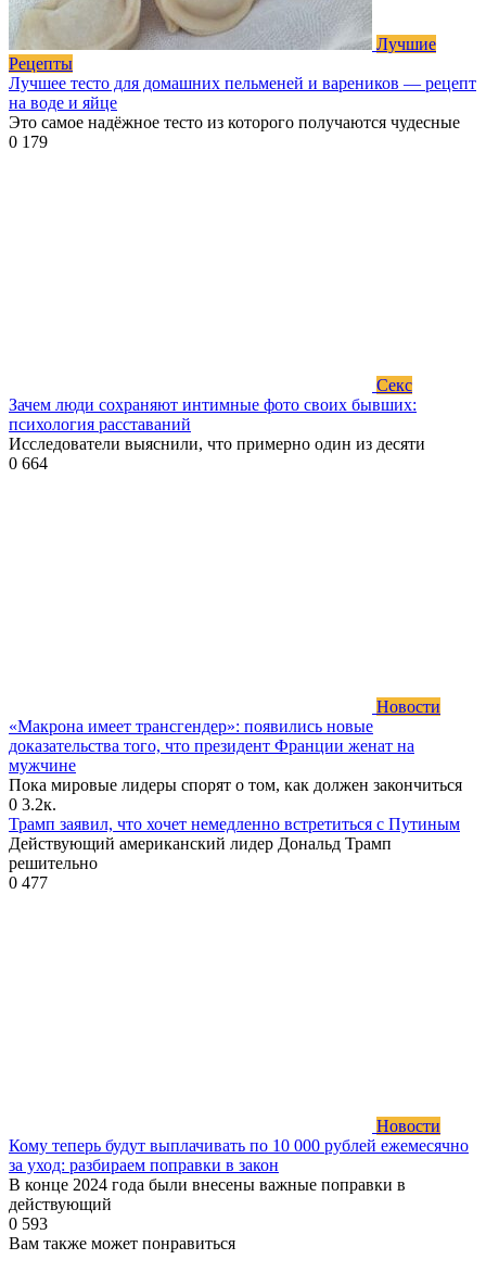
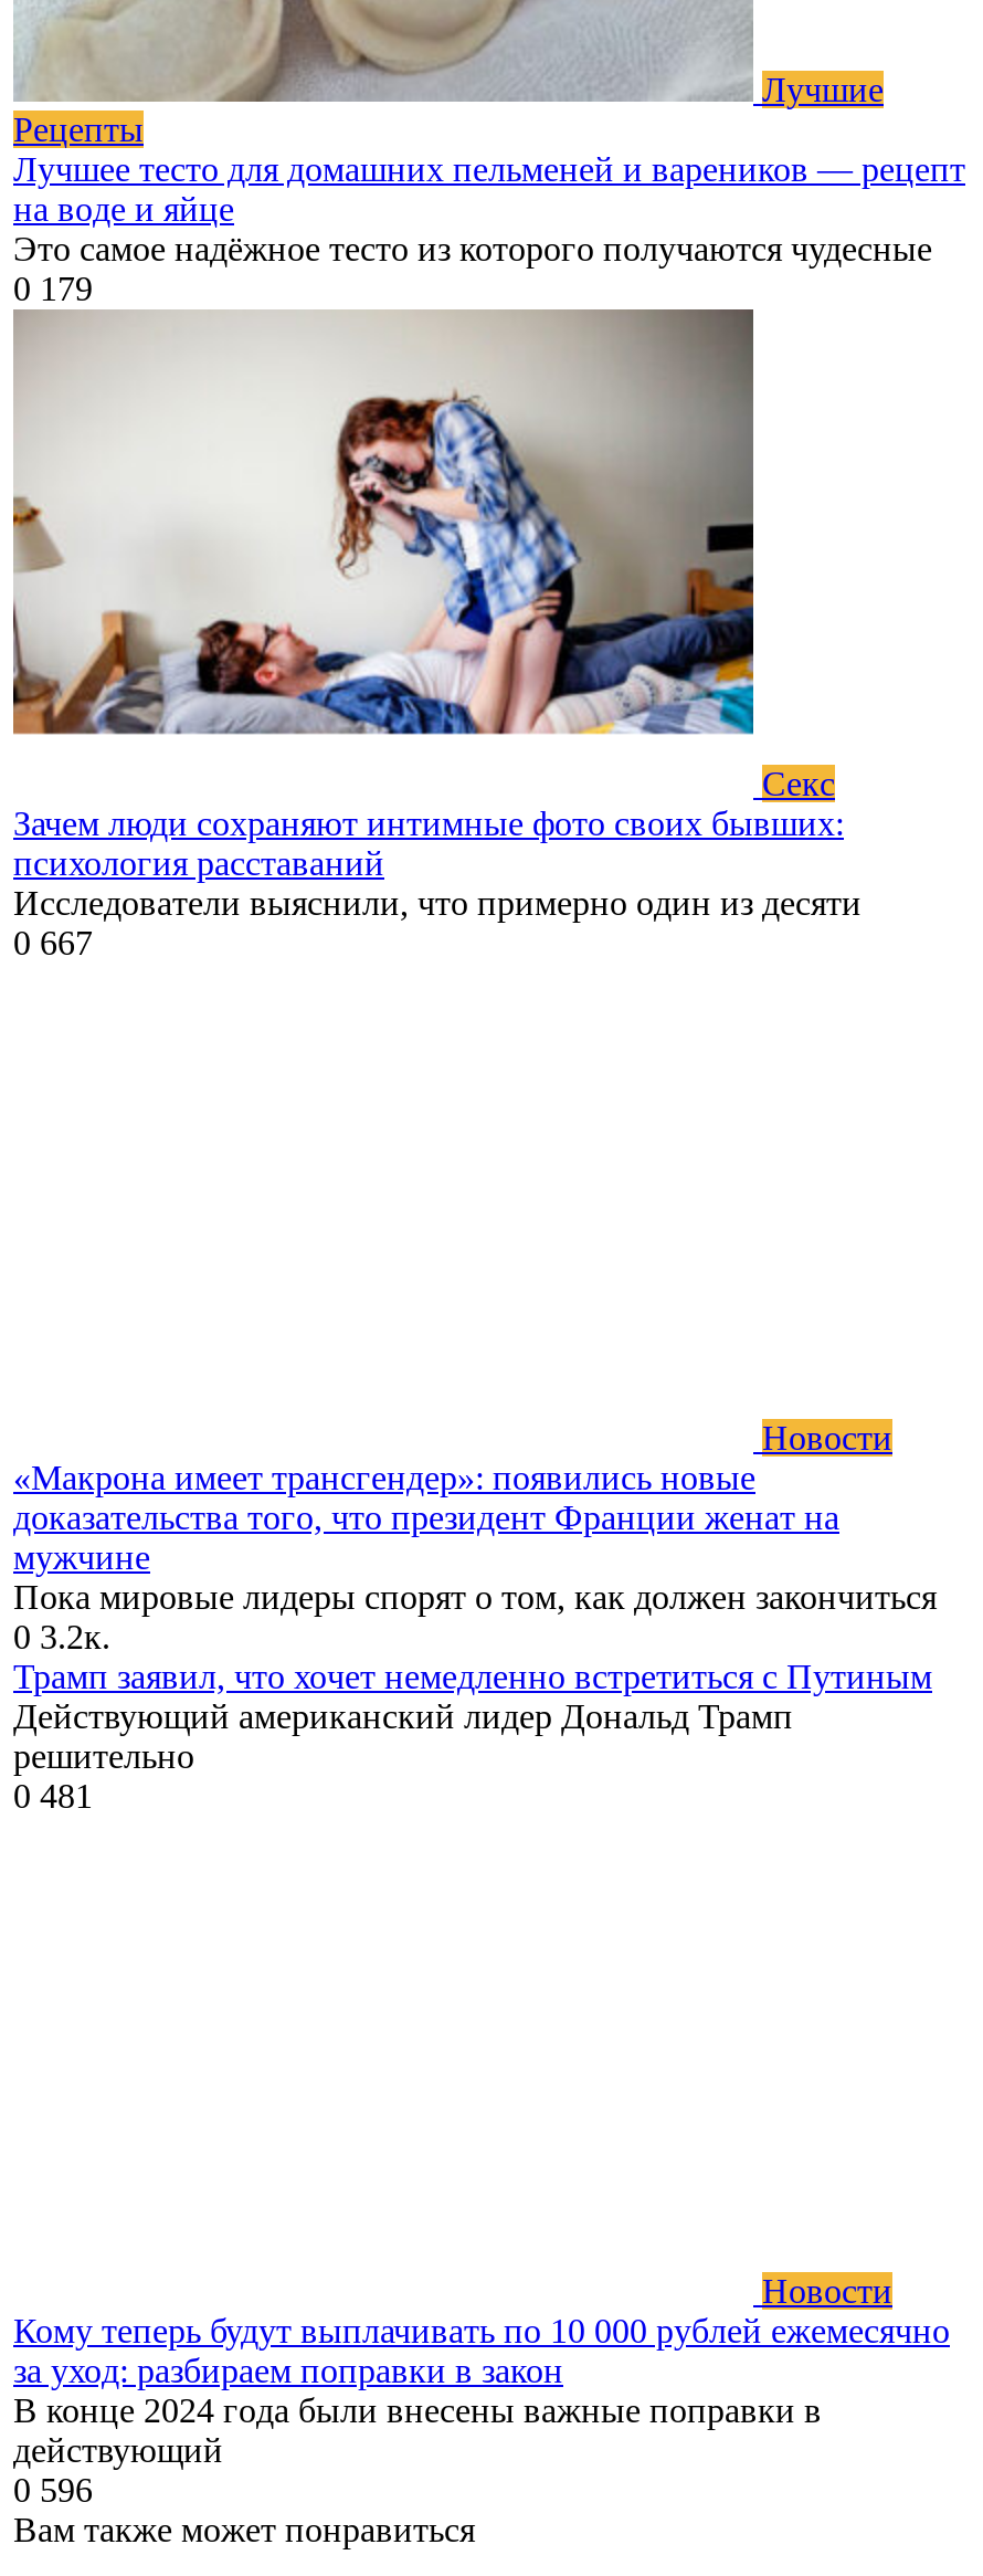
+ [image]

- 0 664
+ 0 667

- 0 477
+ 0 481

- 0 593
+ 0 596
